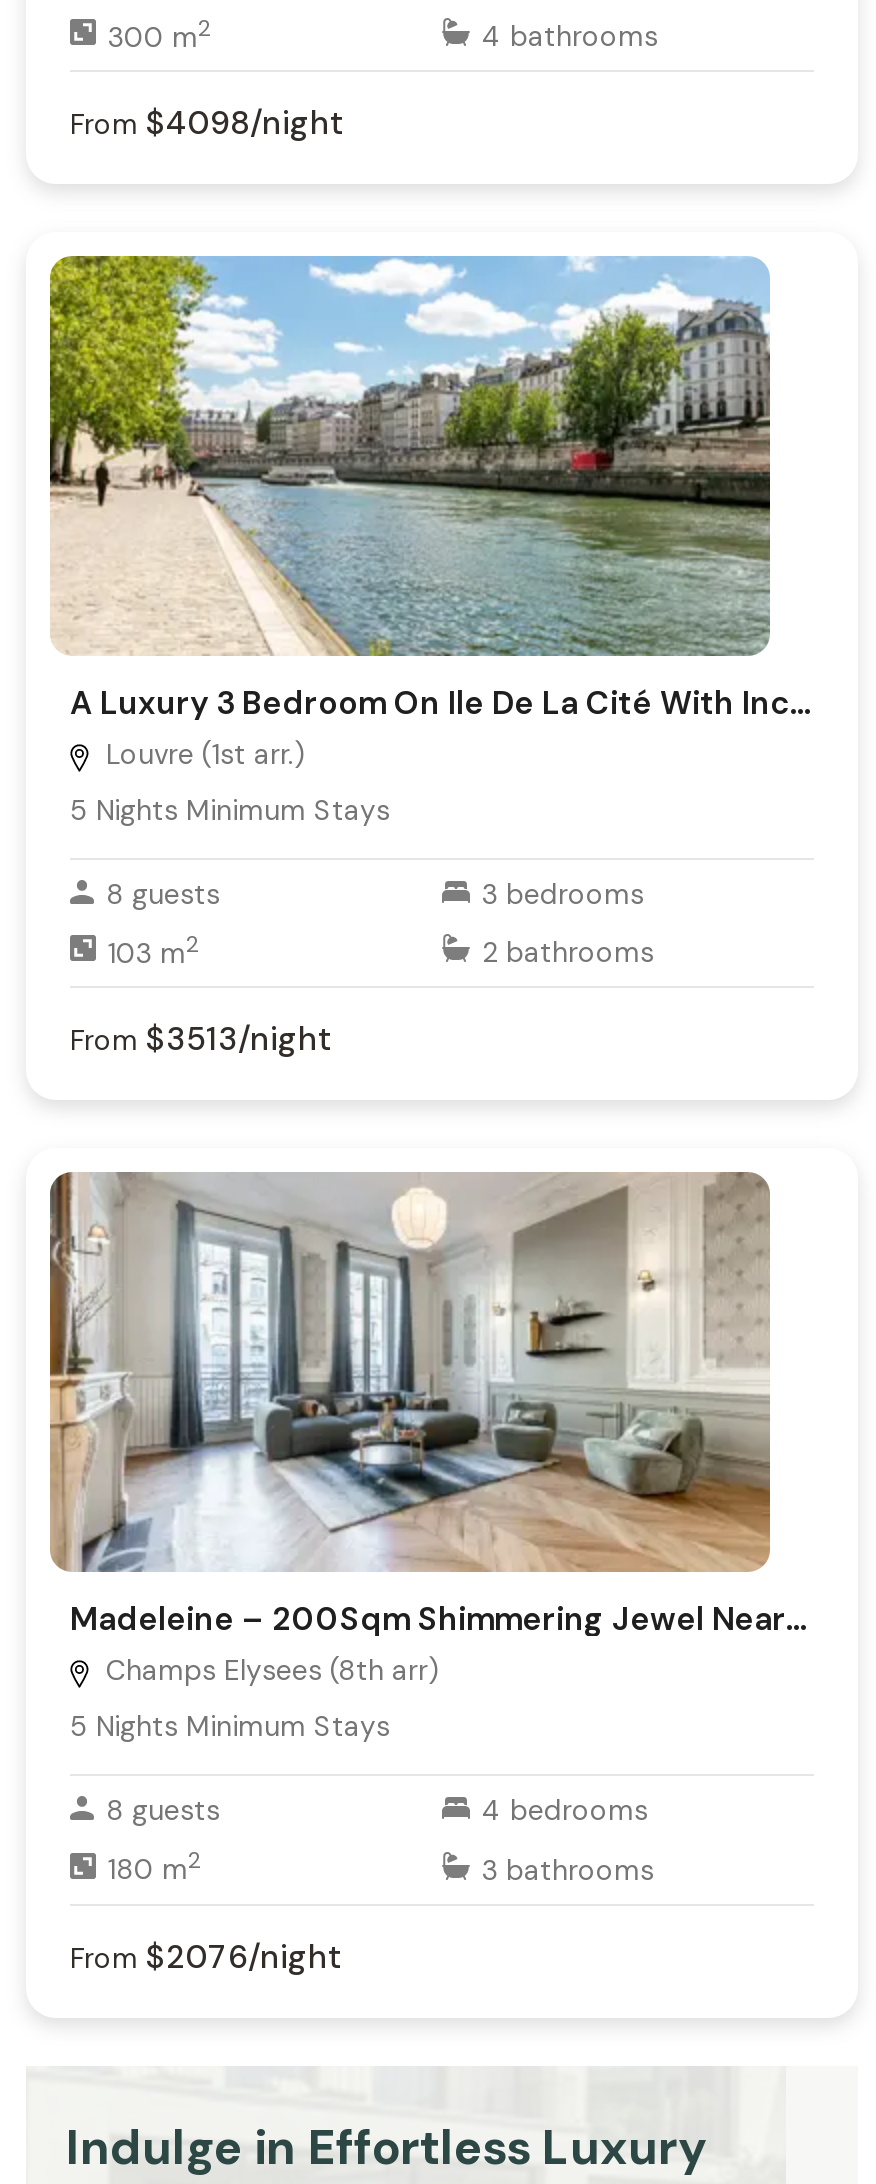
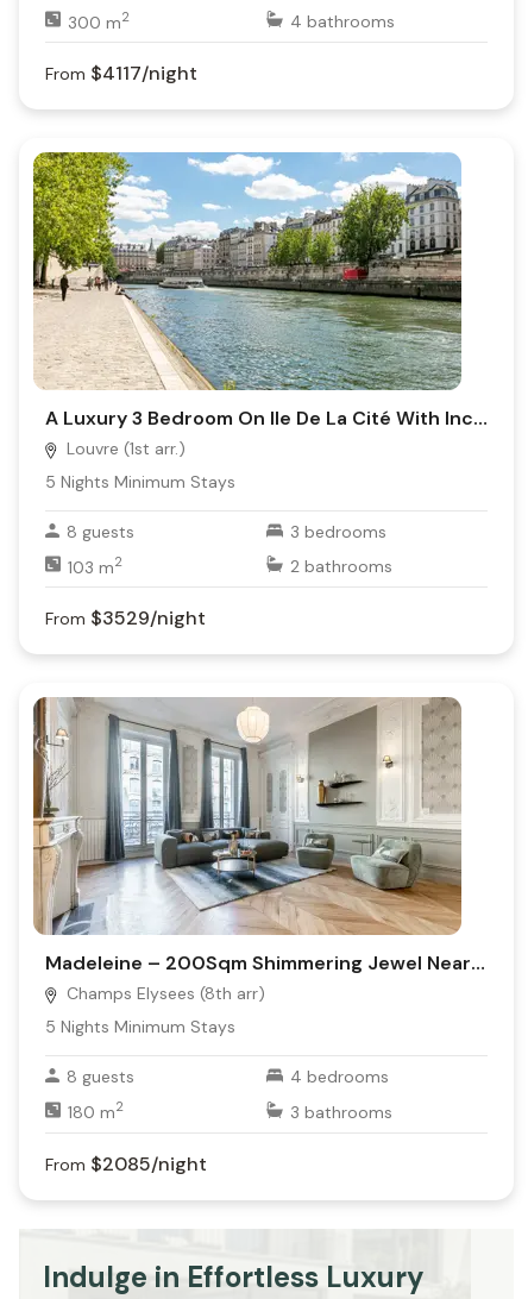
- From $4098/night
+ From $4117/night

- From $3513/night
+ From $3529/night

- From $2076/night
+ From $2085/night
